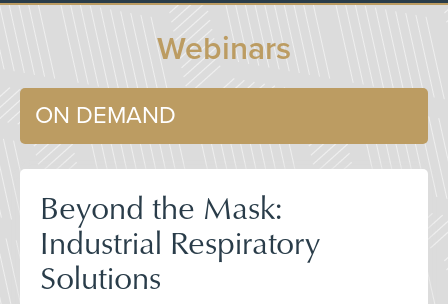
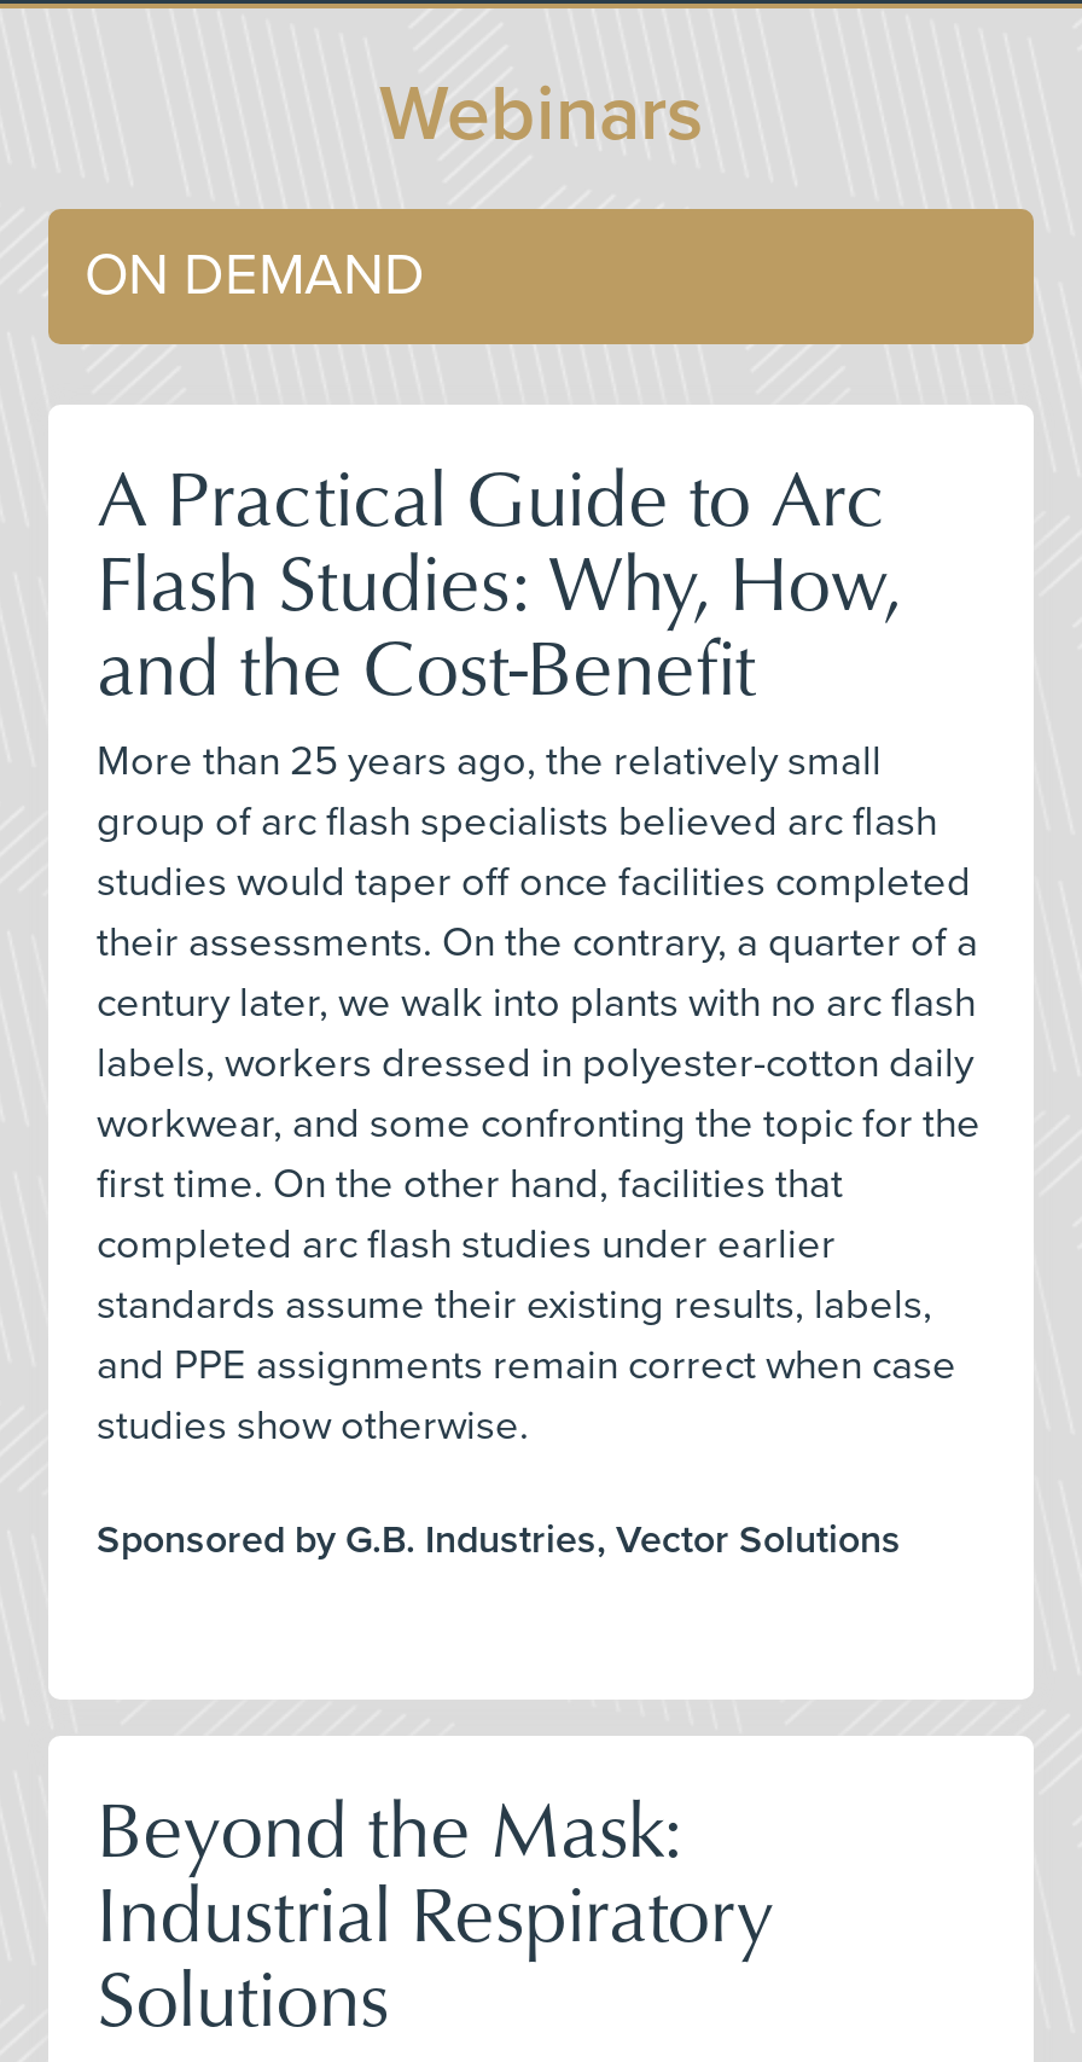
+ A Practical Guide to Arc
+ Flash Studies: Why, How,
+ and the Cost-Benefit
+ More than 25 years ago, the relatively small
+ group of arc flash specialists believed arc flash
+ studies would taper off once facilities completed
+ their assessments. On the contrary, a quarter of a
+ century later, we walk into plants with no arc flash
+ labels, workers dressed in polyester-cotton daily
+ workwear, and some confronting the topic for the
+ first time. On the other hand, facilities that
+ completed arc flash studies under earlier
+ standards assume their existing results, labels,
+ and PPE assignments remain correct when case
+ studies show otherwise.
+ Sponsored by G.B. Industries, Vector Solutions
